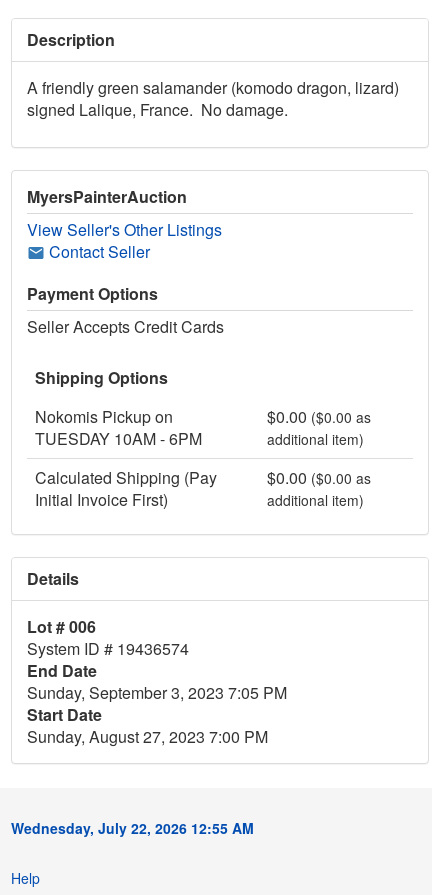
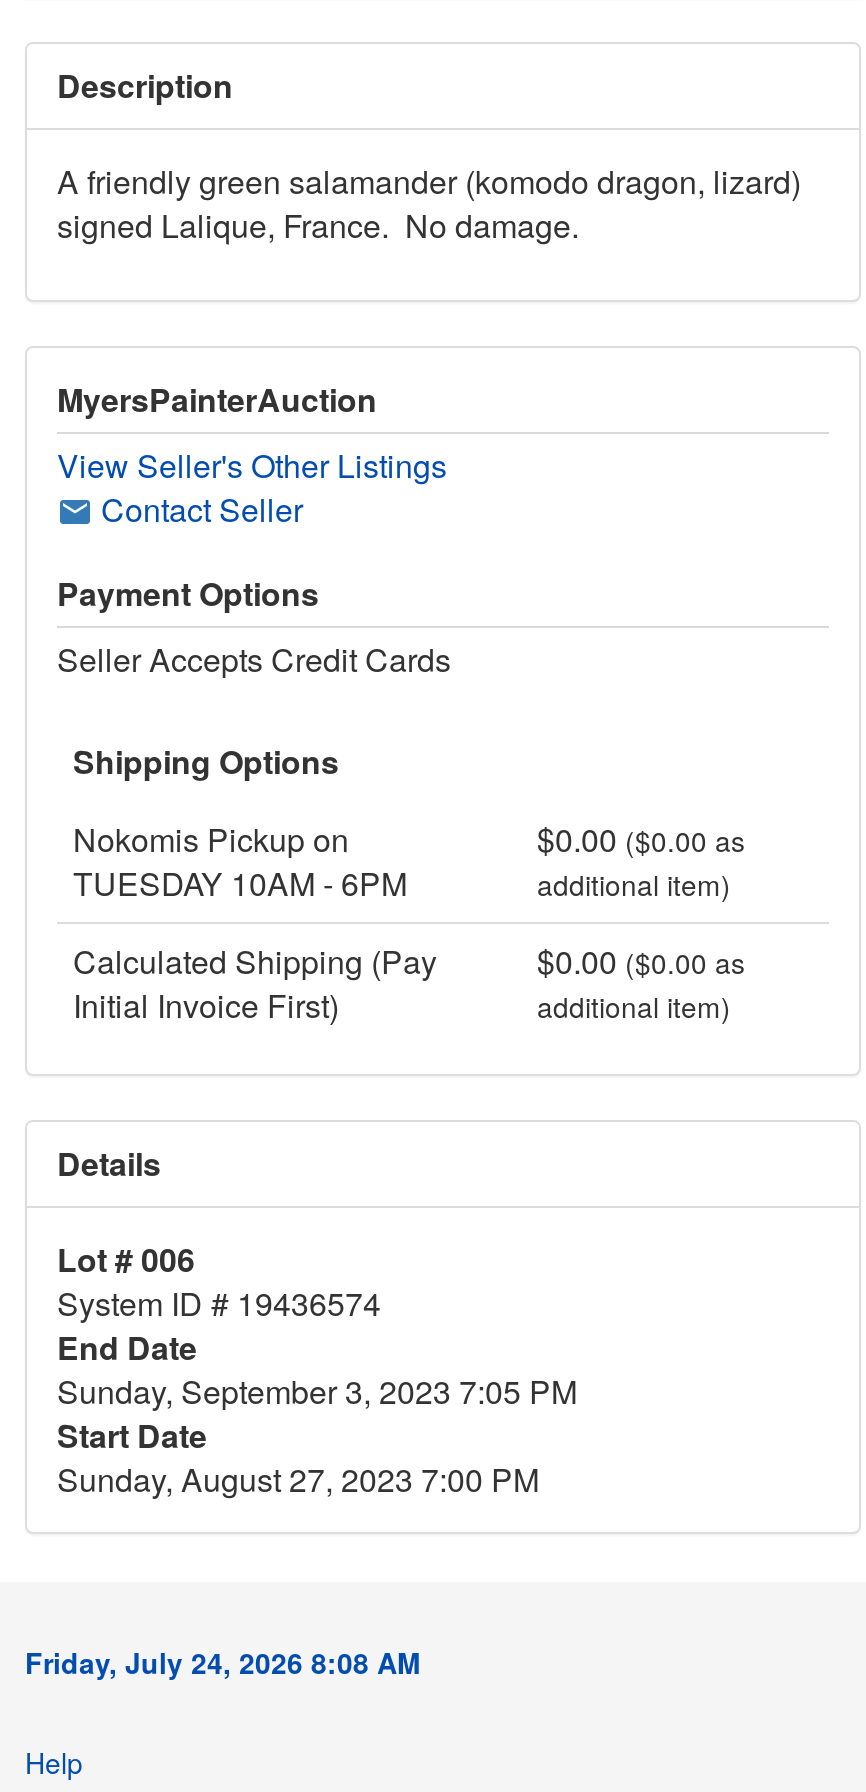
- Wednesday, July 22, 2026 12:55 AM
+ Friday, July 24, 2026 8:08 AM
